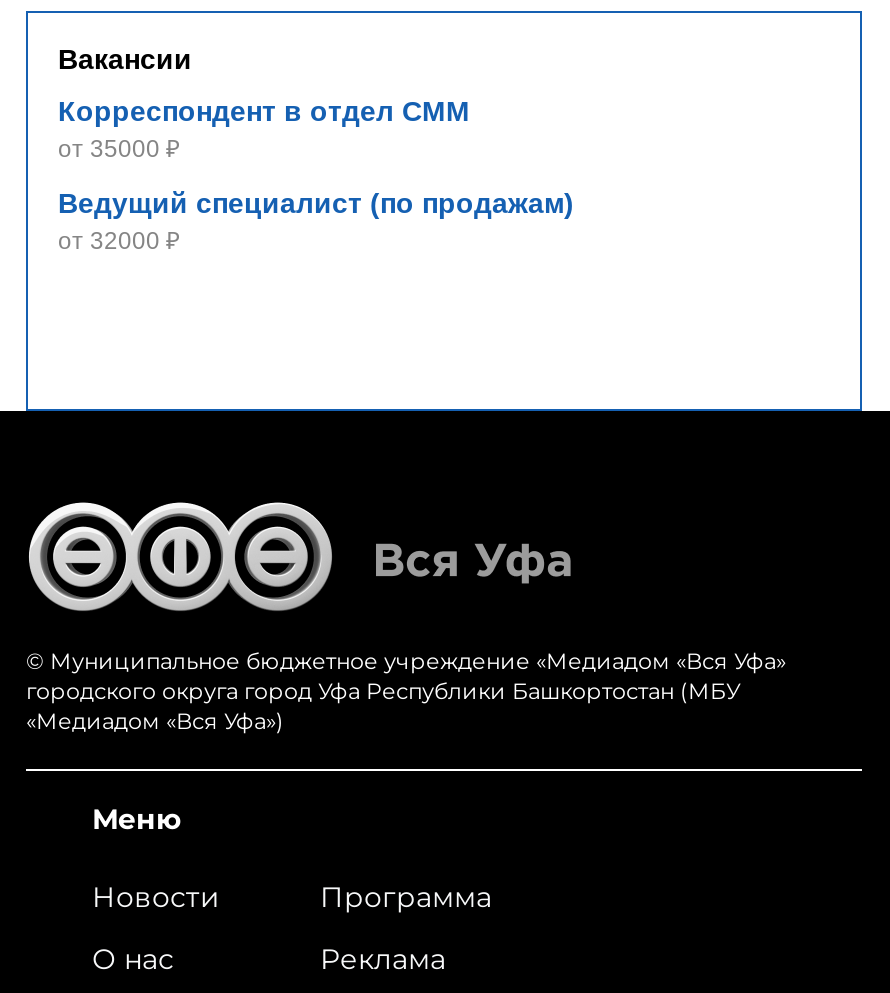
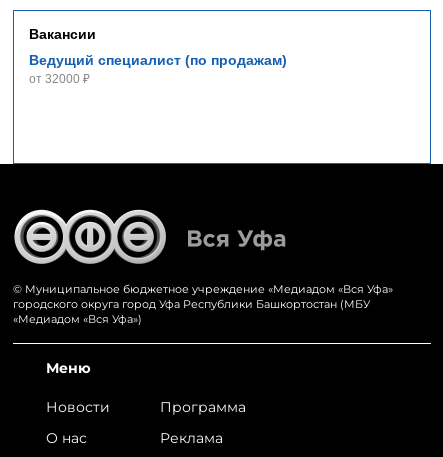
- Корреспондент в отдел СММ
- от 35000 ₽
